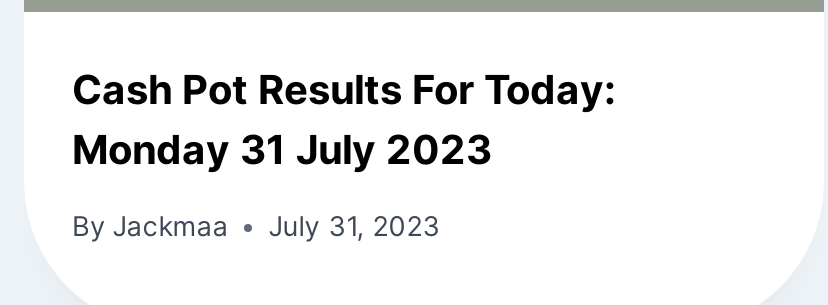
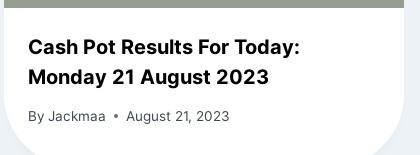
- Monday 31 July 2023
+ Monday 21 August 2023

- By Jackmaa July 31, 2023
+ By Jackmaa August 21, 2023
